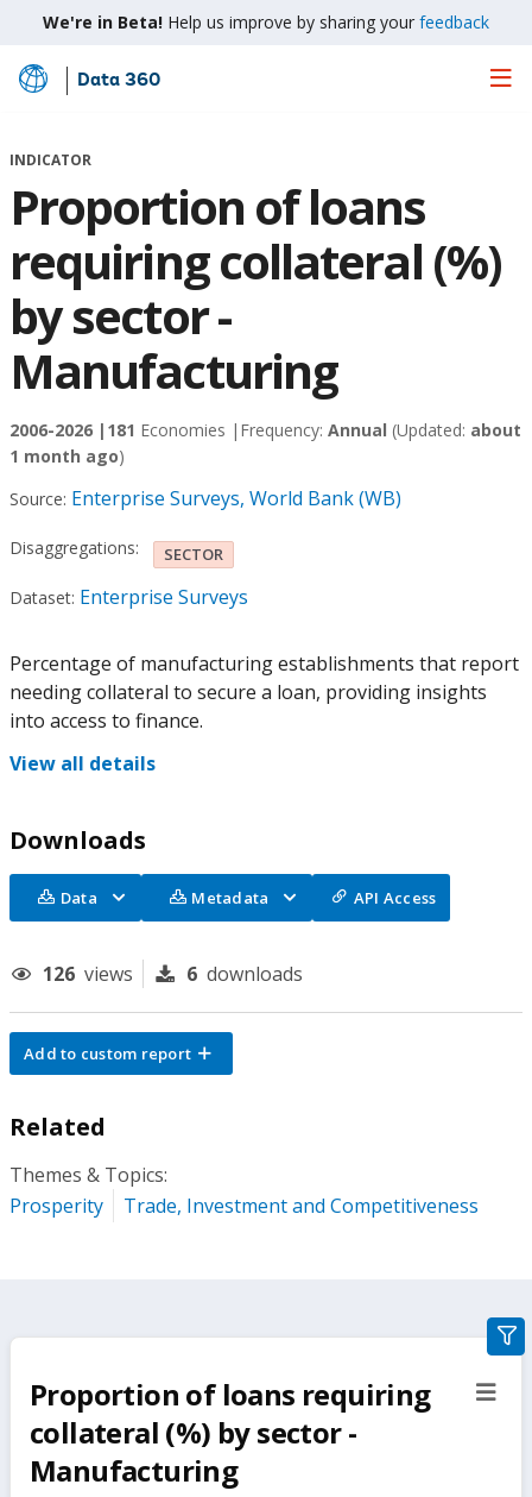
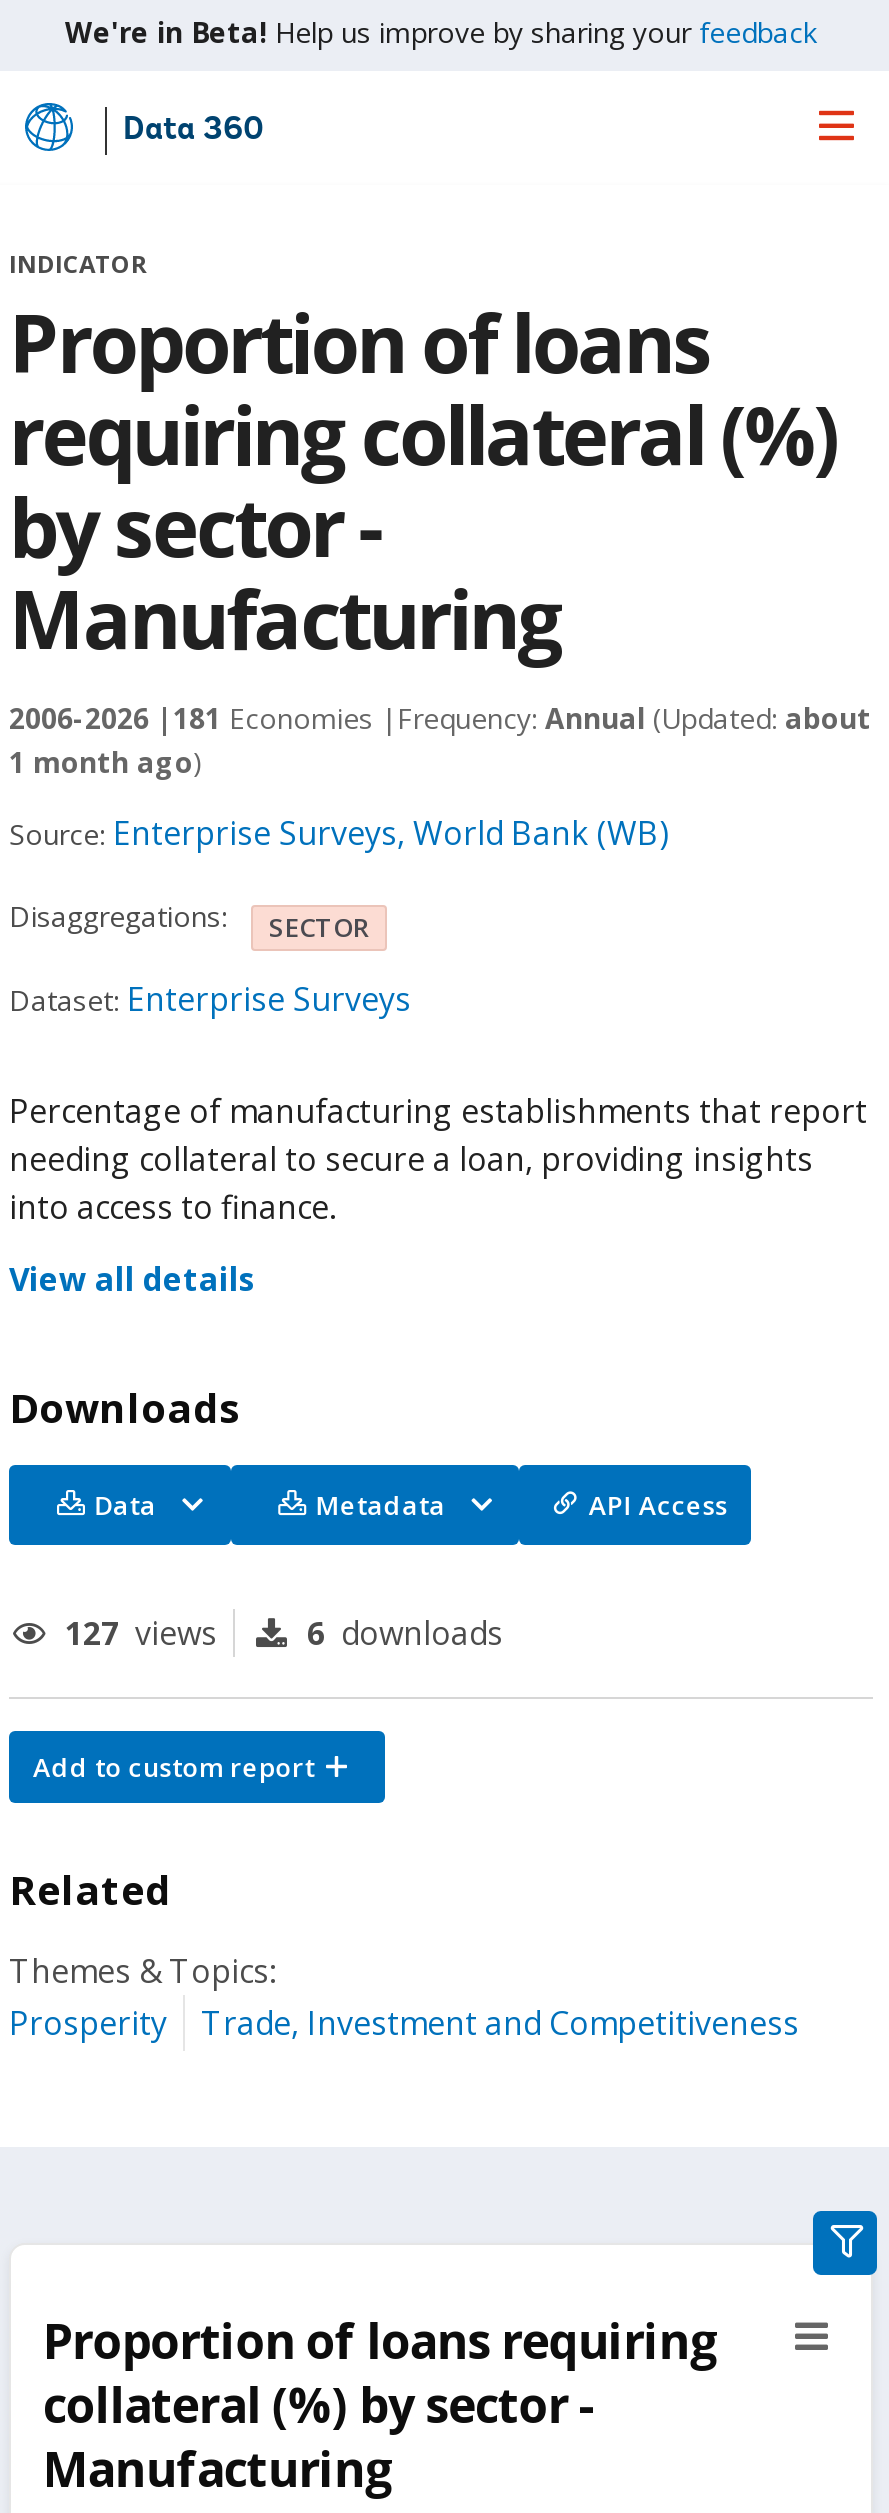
- 126 views
+ 127 views
